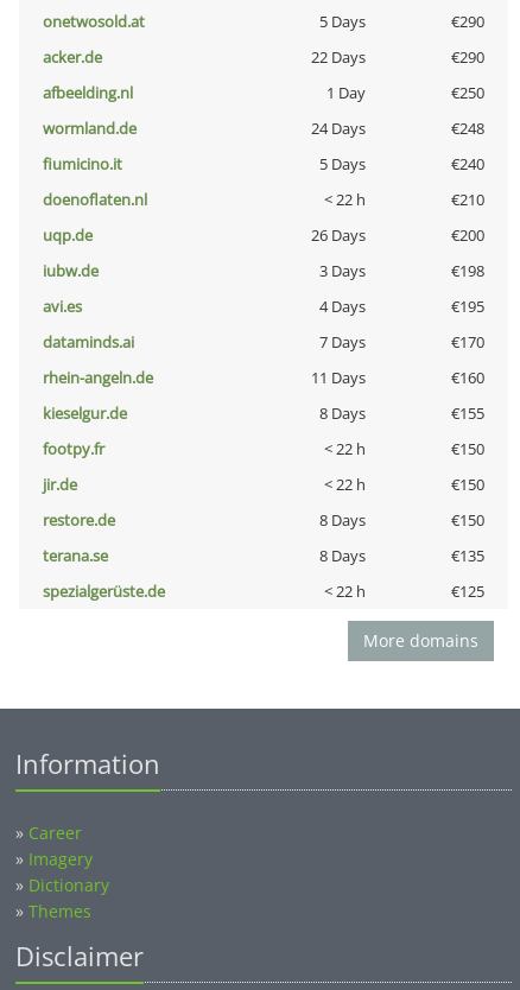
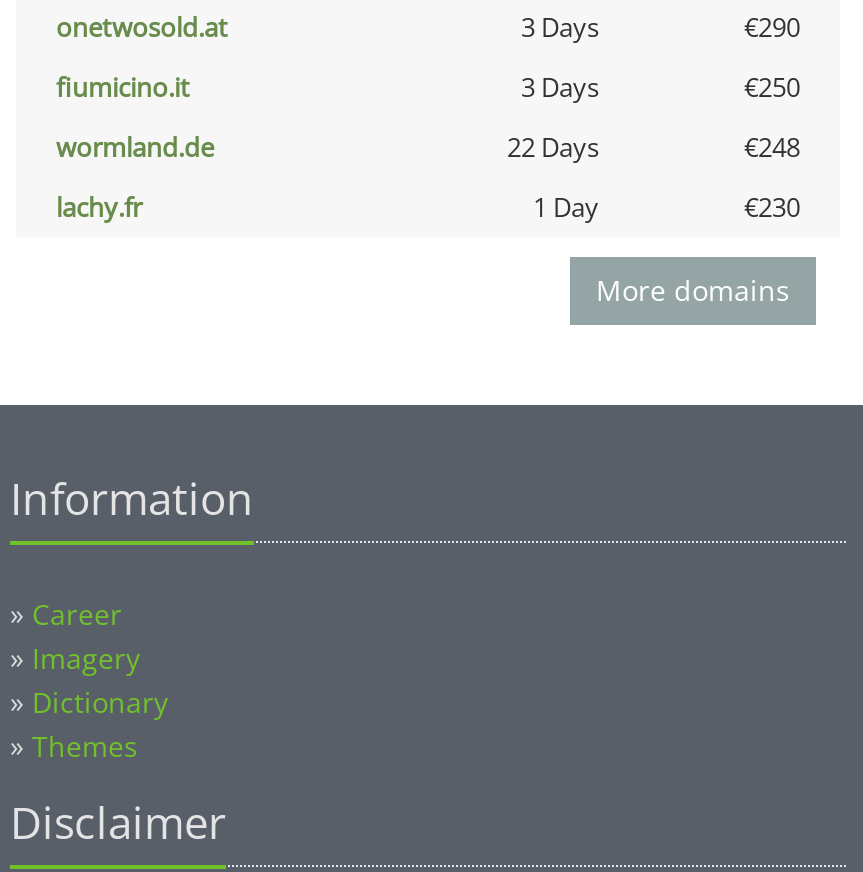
- 5 Days
+ 3 Days

- acker.de
- 22 Days
- €290
- afbeelding.nl
- 1 Day
+ fiumicino.it
+ 3 Days

- 24 Days
+ 22 Days

- fiumicino.it
- 5 Days
- €240
- doenoflaten.nl
- < 22 h
- €210
- uqp.de
- 26 Days
- €200
- iubw.de
- 3 Days
- €198
- avi.es
- 4 Days
- €195
- dataminds.ai
- 7 Days
- €170
- rhein-angeln.de
- 11 Days
- €160
- kieselgur.de
- 8 Days
- €155
- footpy.fr
- < 22 h
- €150
- jir.de
- < 22 h
- €150
- restore.de
- 8 Days
- €150
- terana.se
- 8 Days
- €135
- spezialgerüste.de
- < 22 h
- €125
+ lachy.fr
+ 1 Day
+ €230
